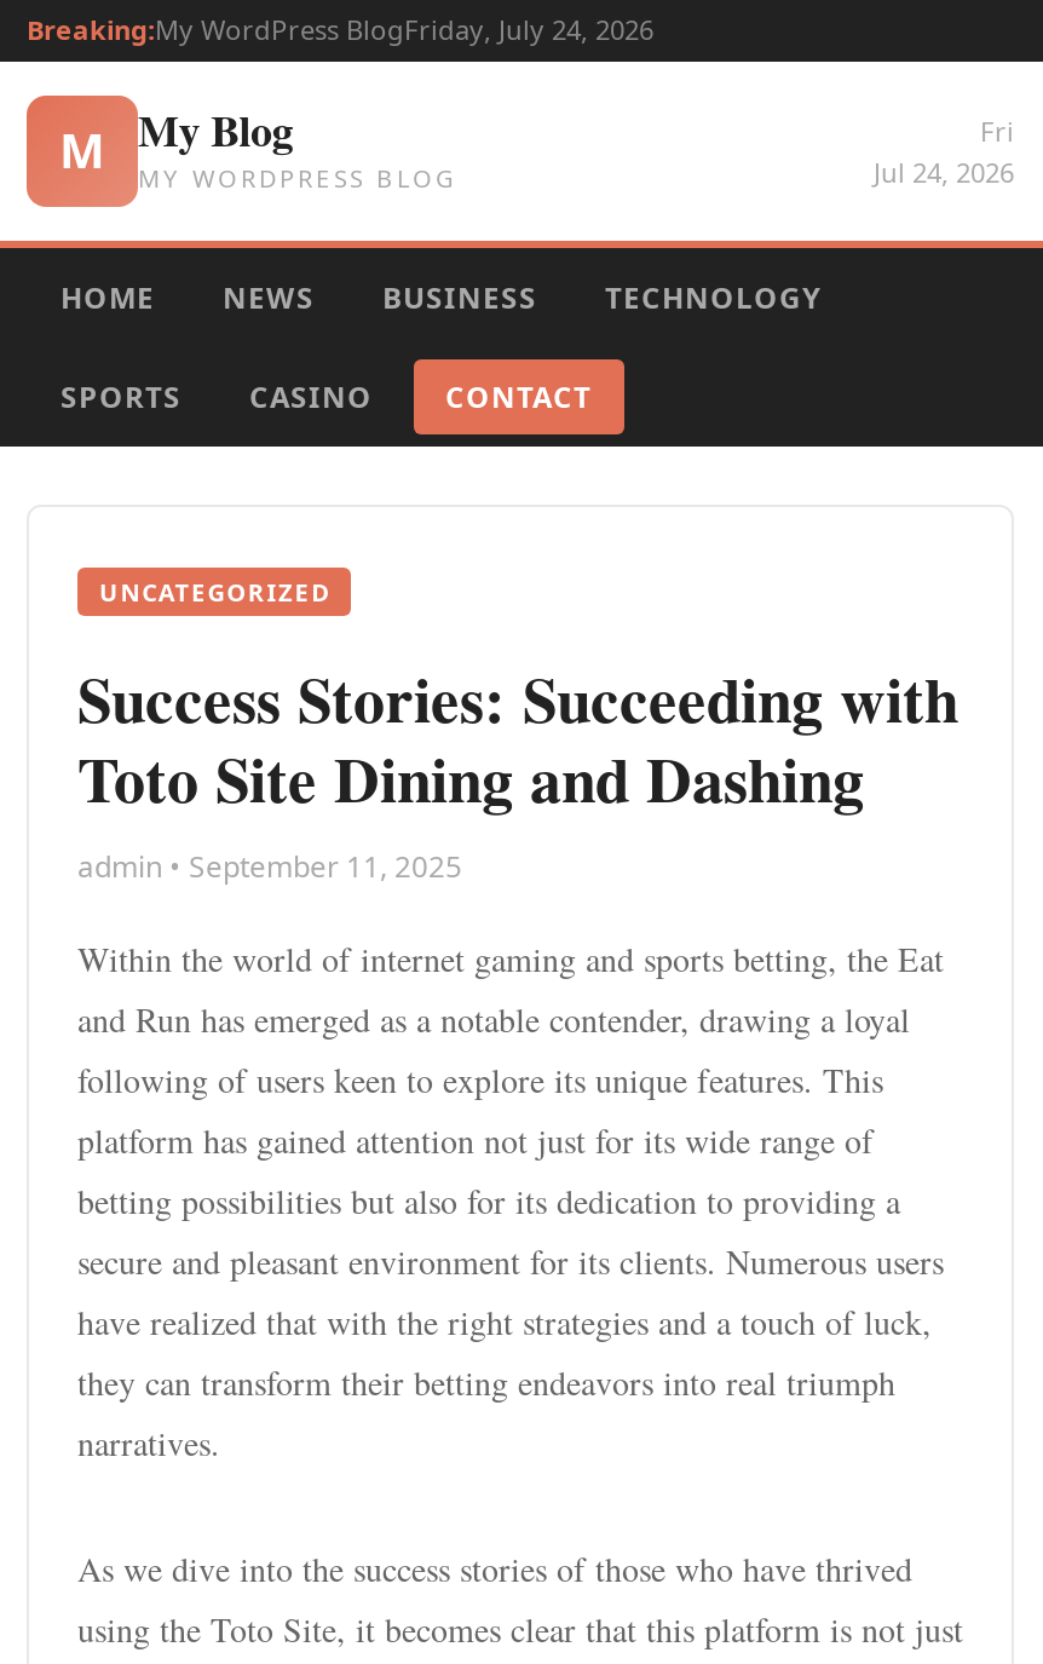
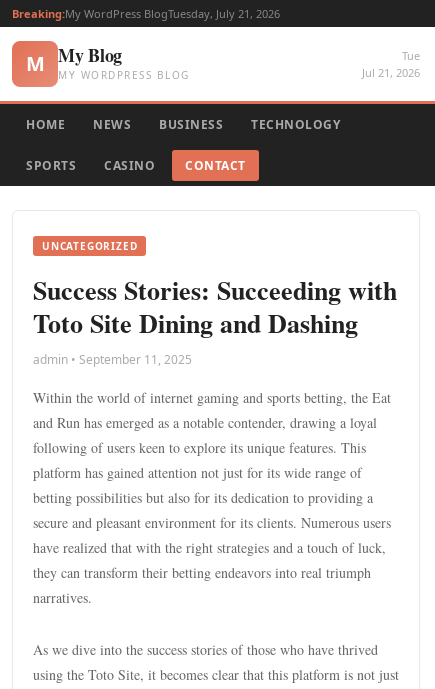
- Breaking:My WordPress BlogFriday, July 24, 2026
+ Breaking:My WordPress BlogTuesday, July 21, 2026

- Fri
- Jul 24, 2026
+ Tue
+ Jul 21, 2026
